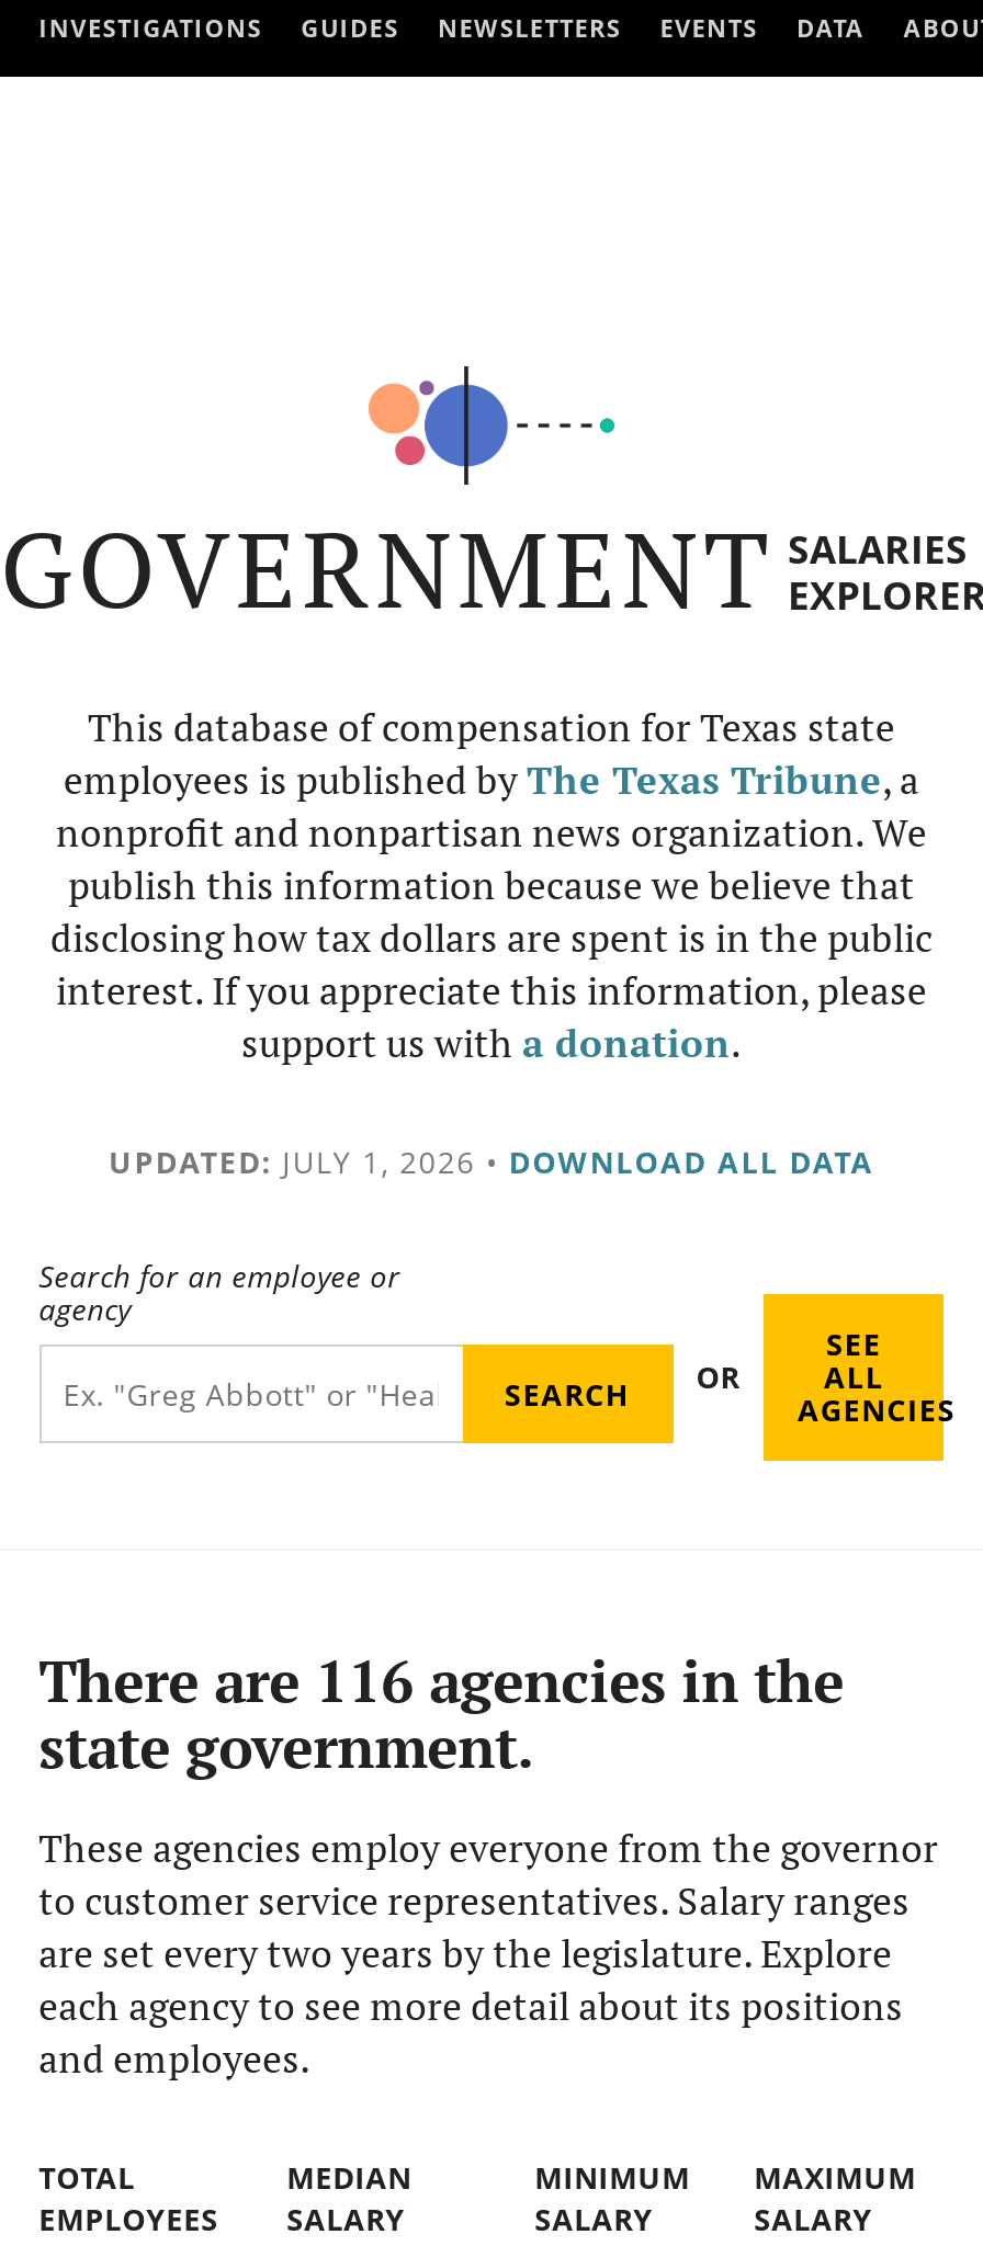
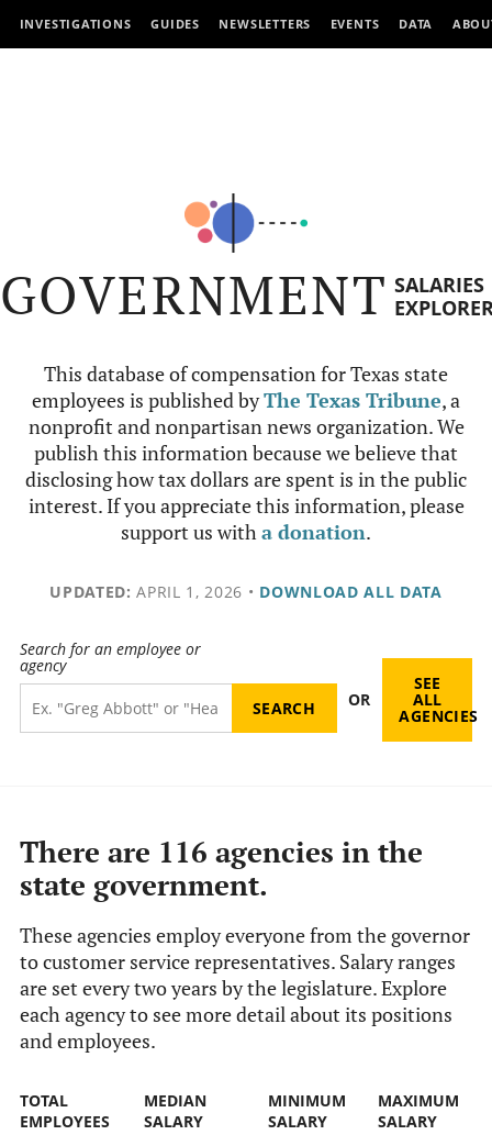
- UPDATED: JULY 1, 2026 • DOWNLOAD ALL DATA
+ UPDATED: APRIL 1, 2026 • DOWNLOAD ALL DATA
